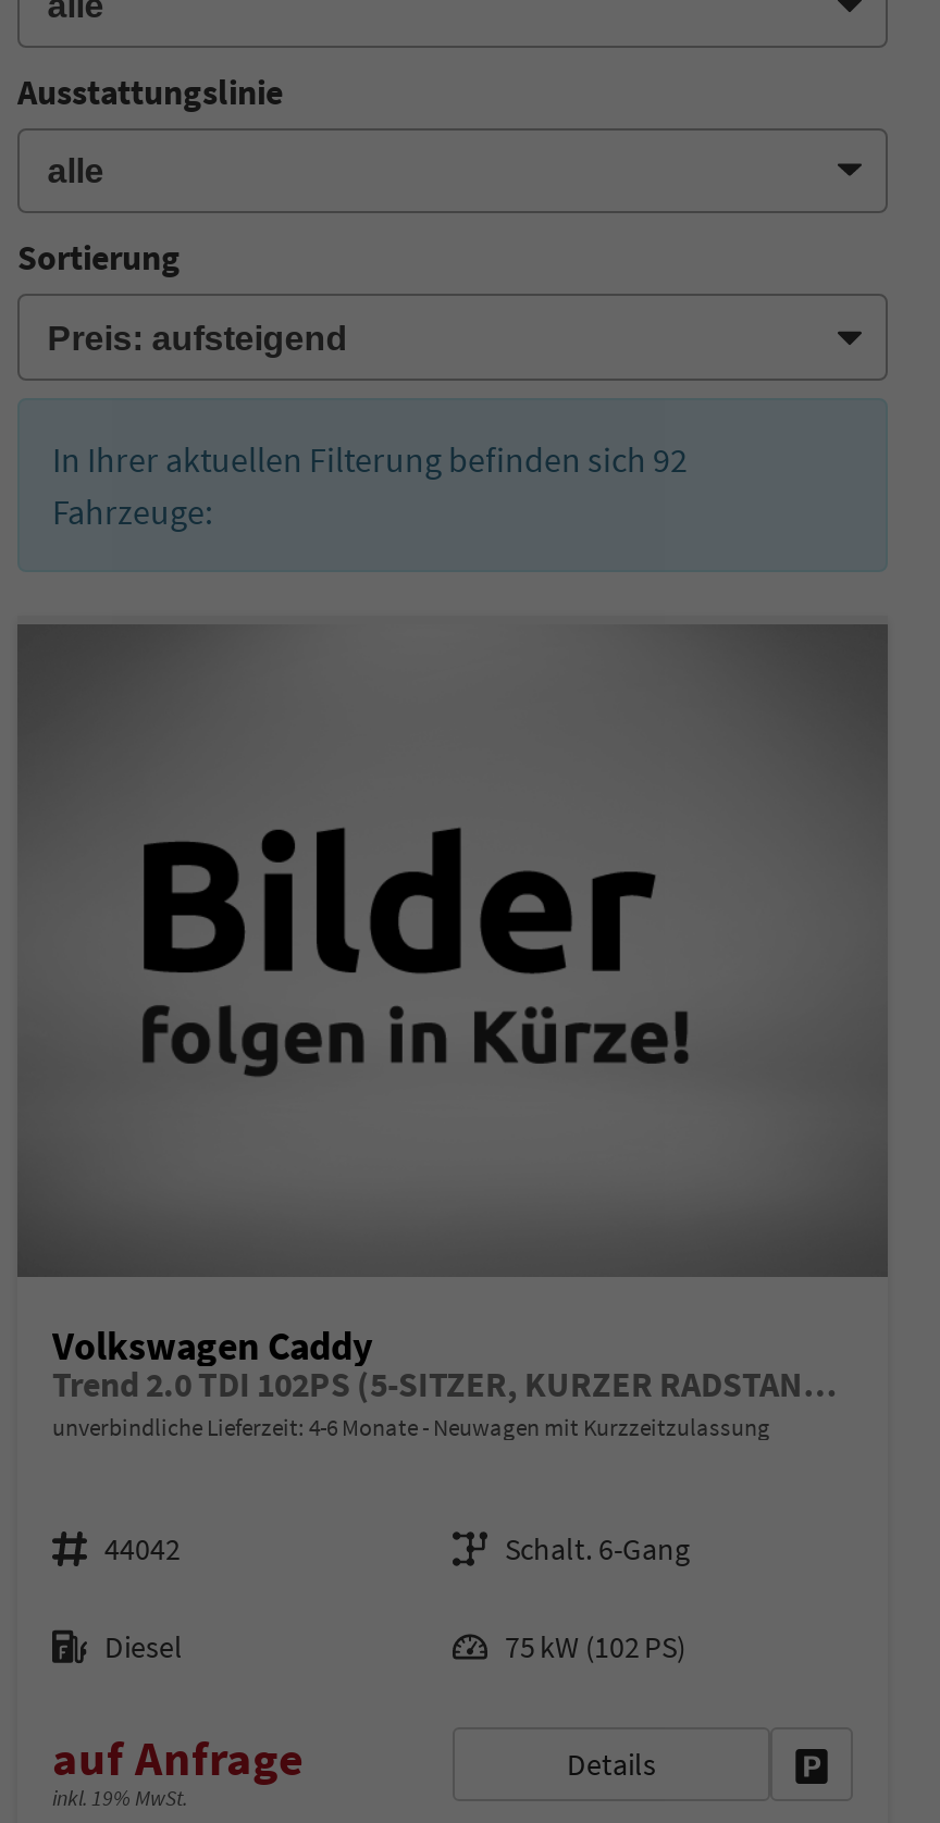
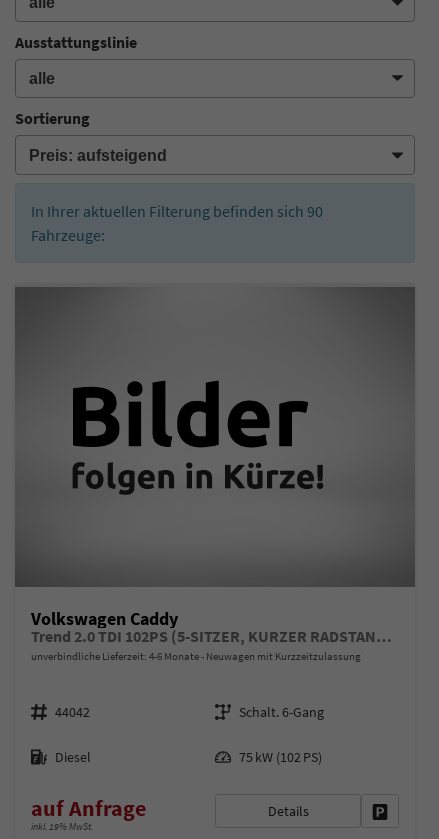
- In Ihrer aktuellen Filterung befinden sich 92
+ In Ihrer aktuellen Filterung befinden sich 90
